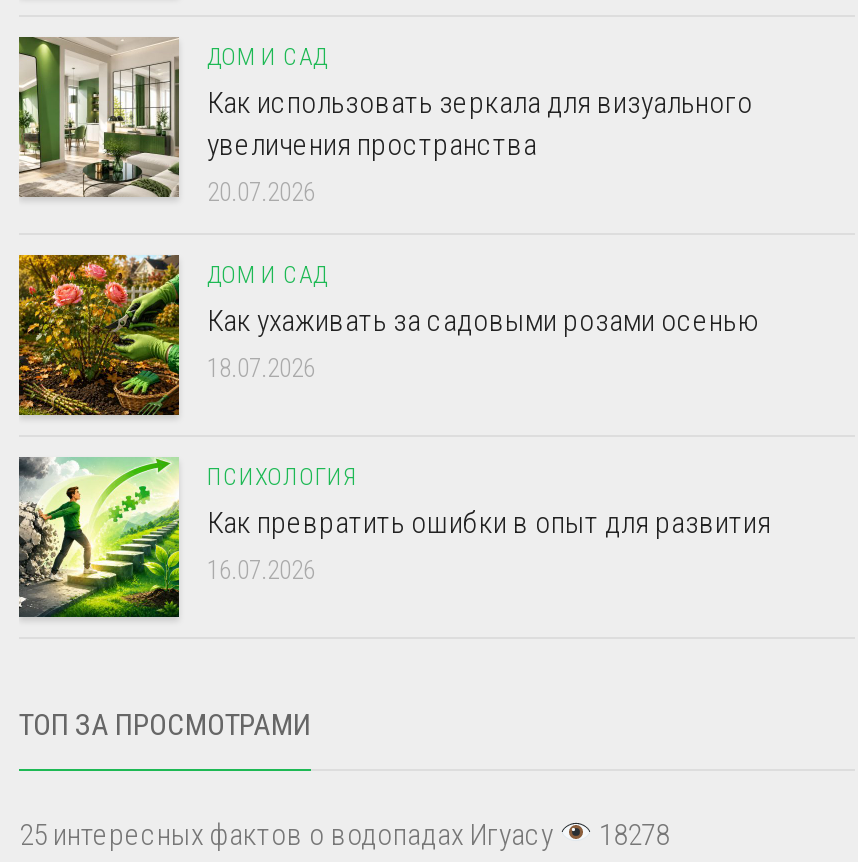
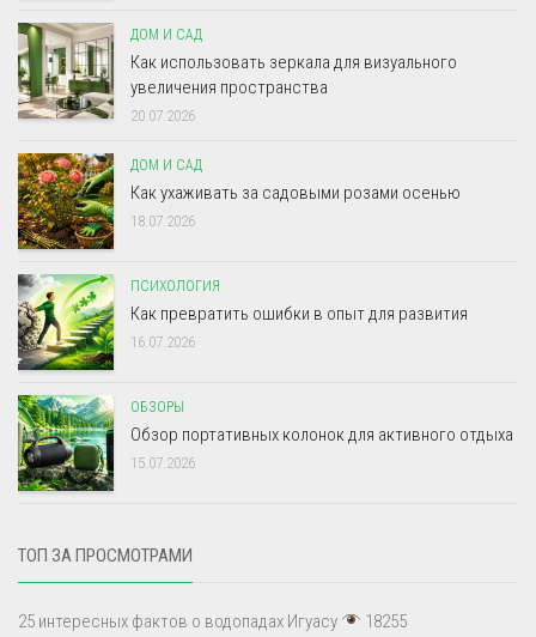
+ [image]
+ ОБЗОРЫ
+ Обзор портативных колонок для активного отдыха
+ 15.07.2026

- 25 интересных фактов о водопадах Игуасу 18278
+ 25 интересных фактов о водопадах Игуасу 18255
